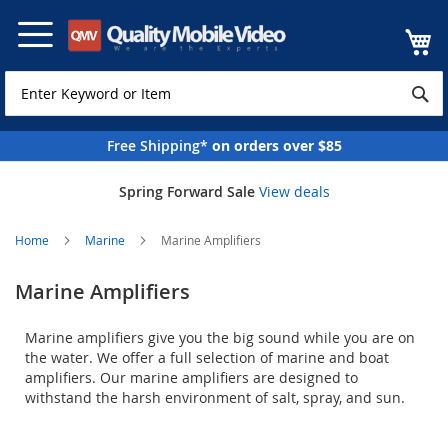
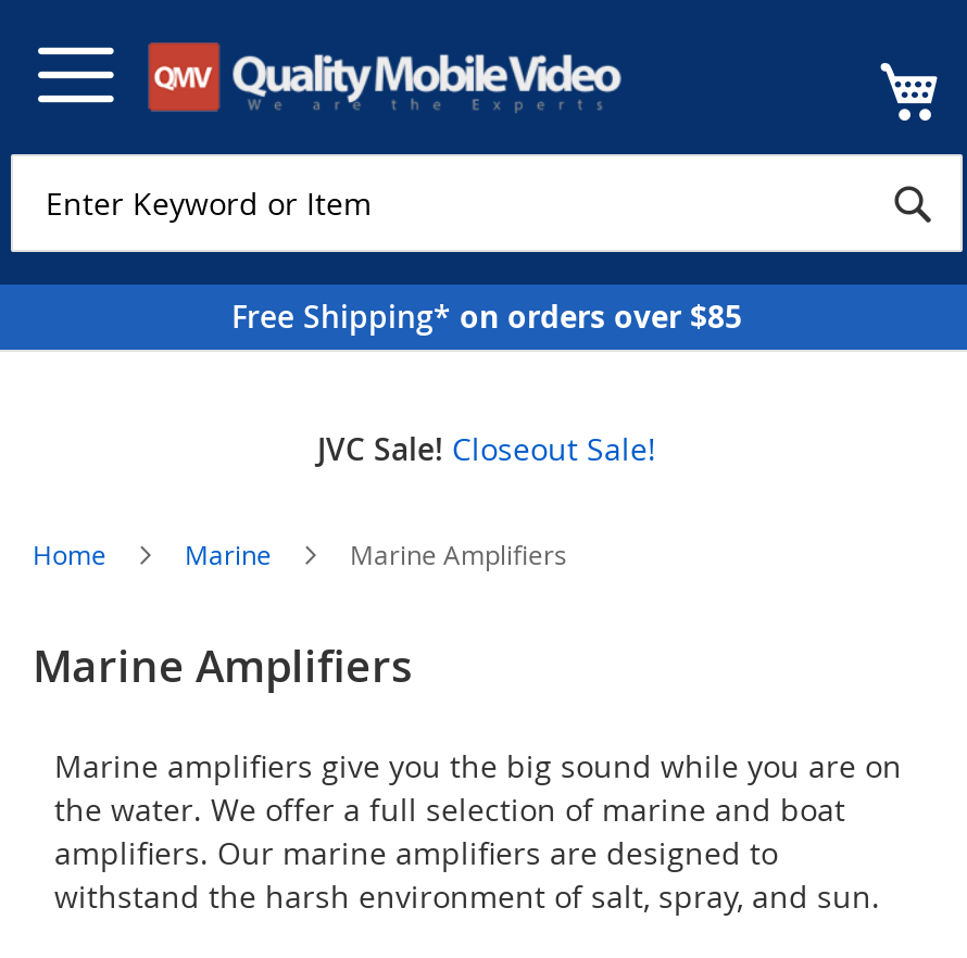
- Spring Forward Sale View deals
+ JVC Sale! Closeout Sale!
